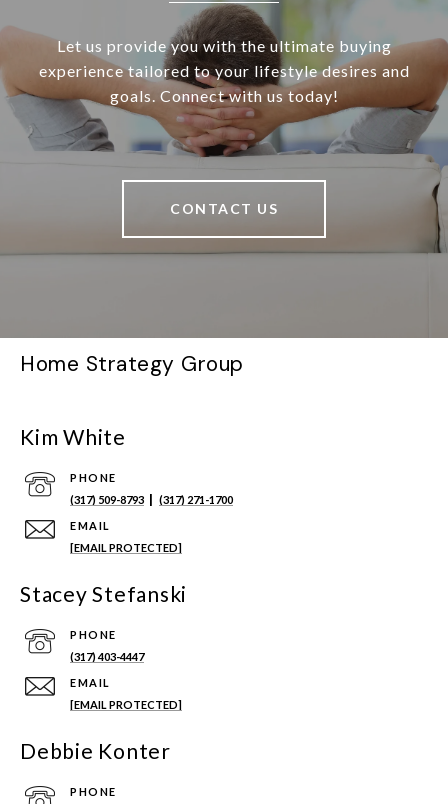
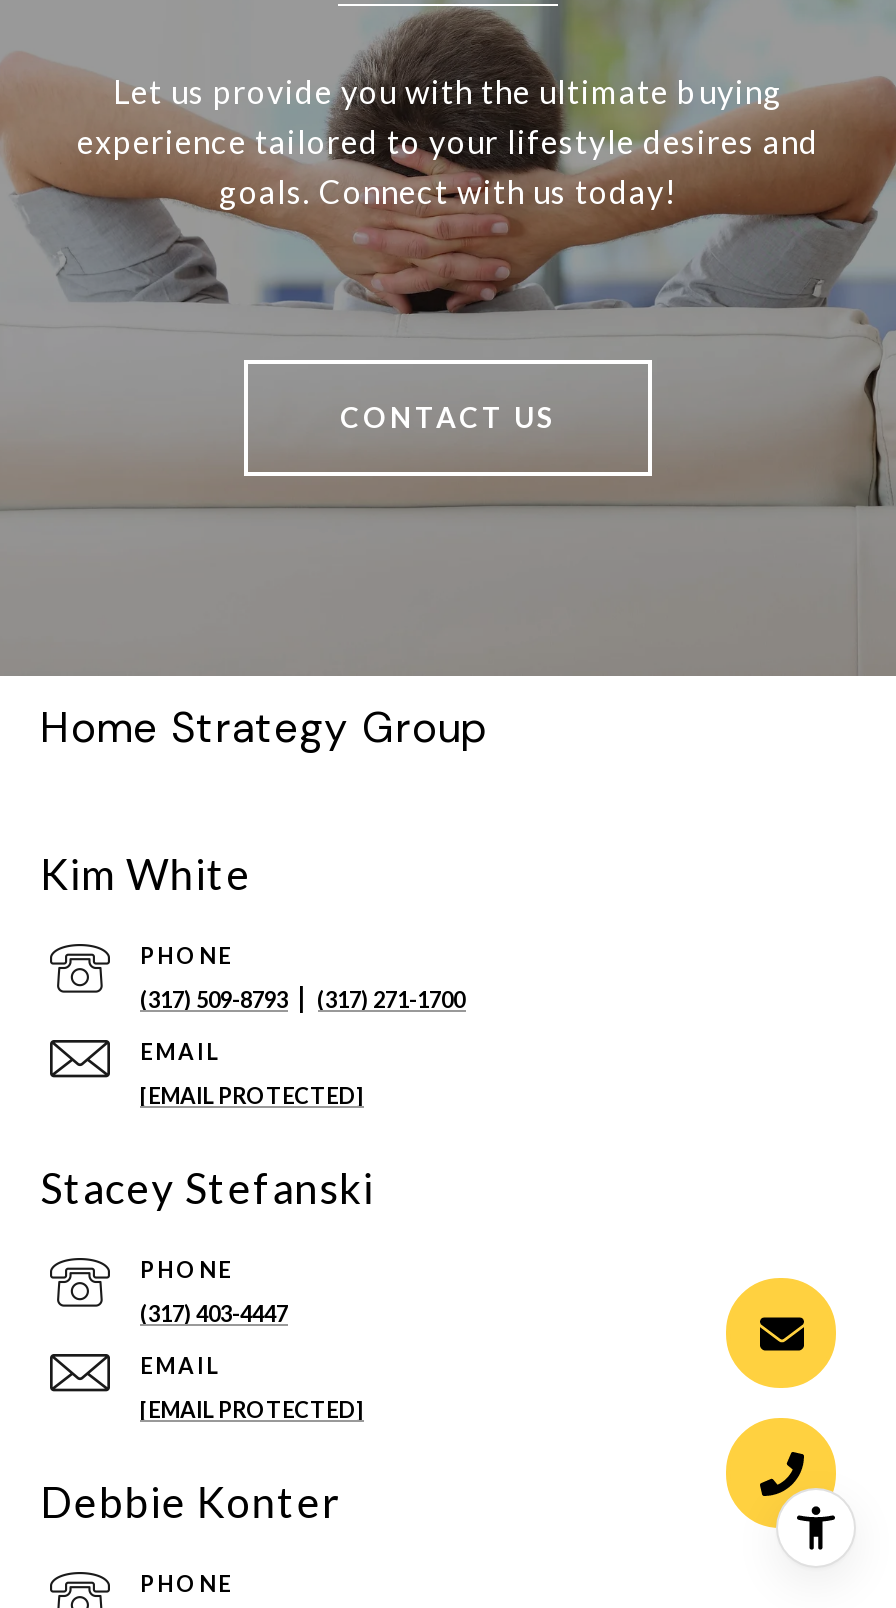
+ [image]

+ [image]
